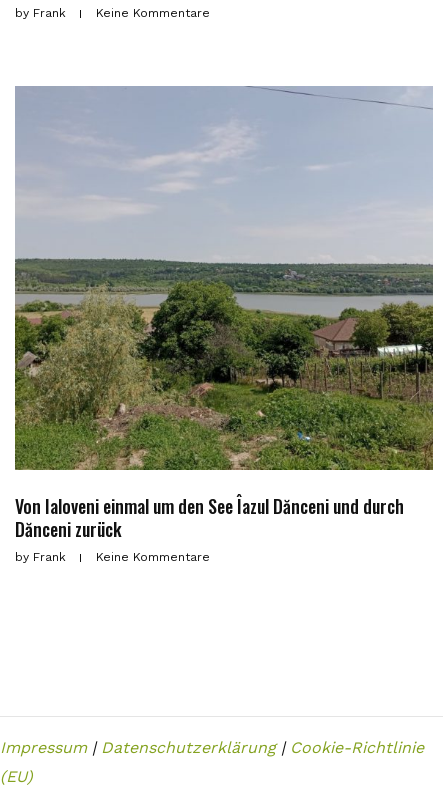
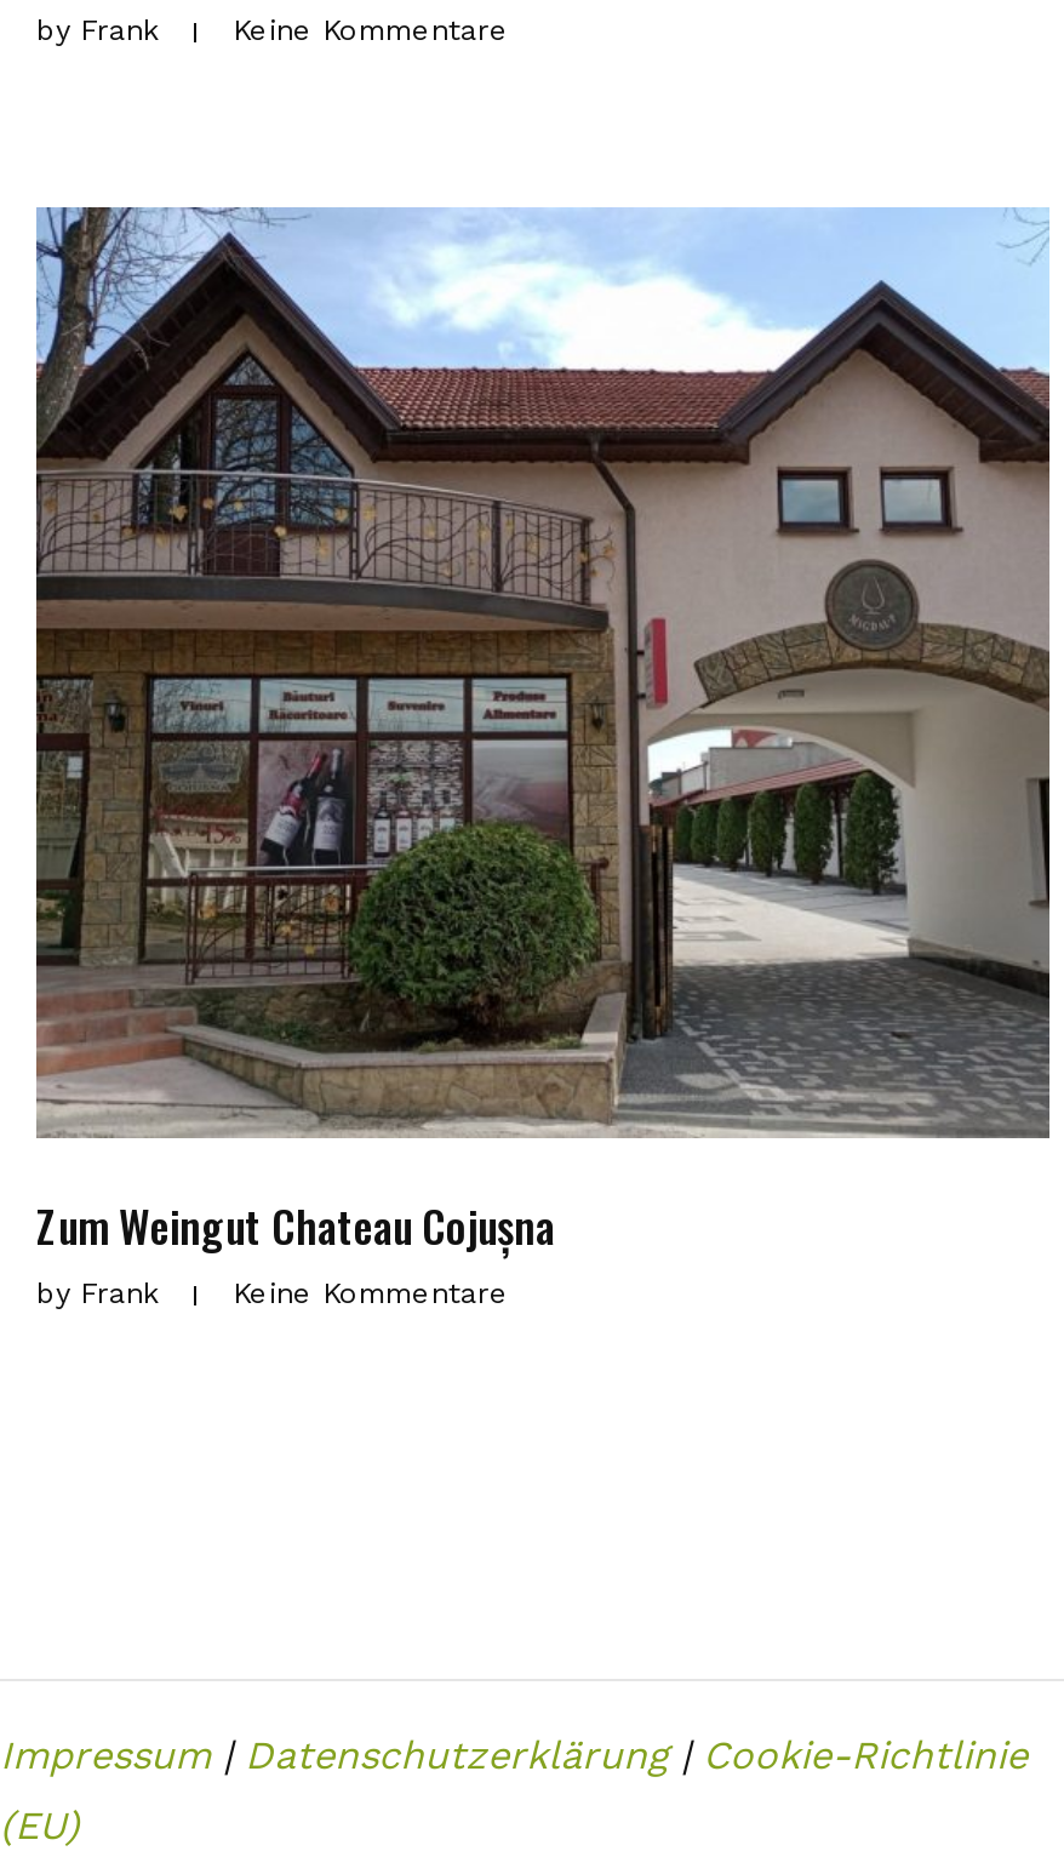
- [image]
- Von Ialoveni einmal um den See Îazul Dănceni und durch
- Dănceni zurück
+ [image]
+ Zum Weingut Chateau Cojușna
